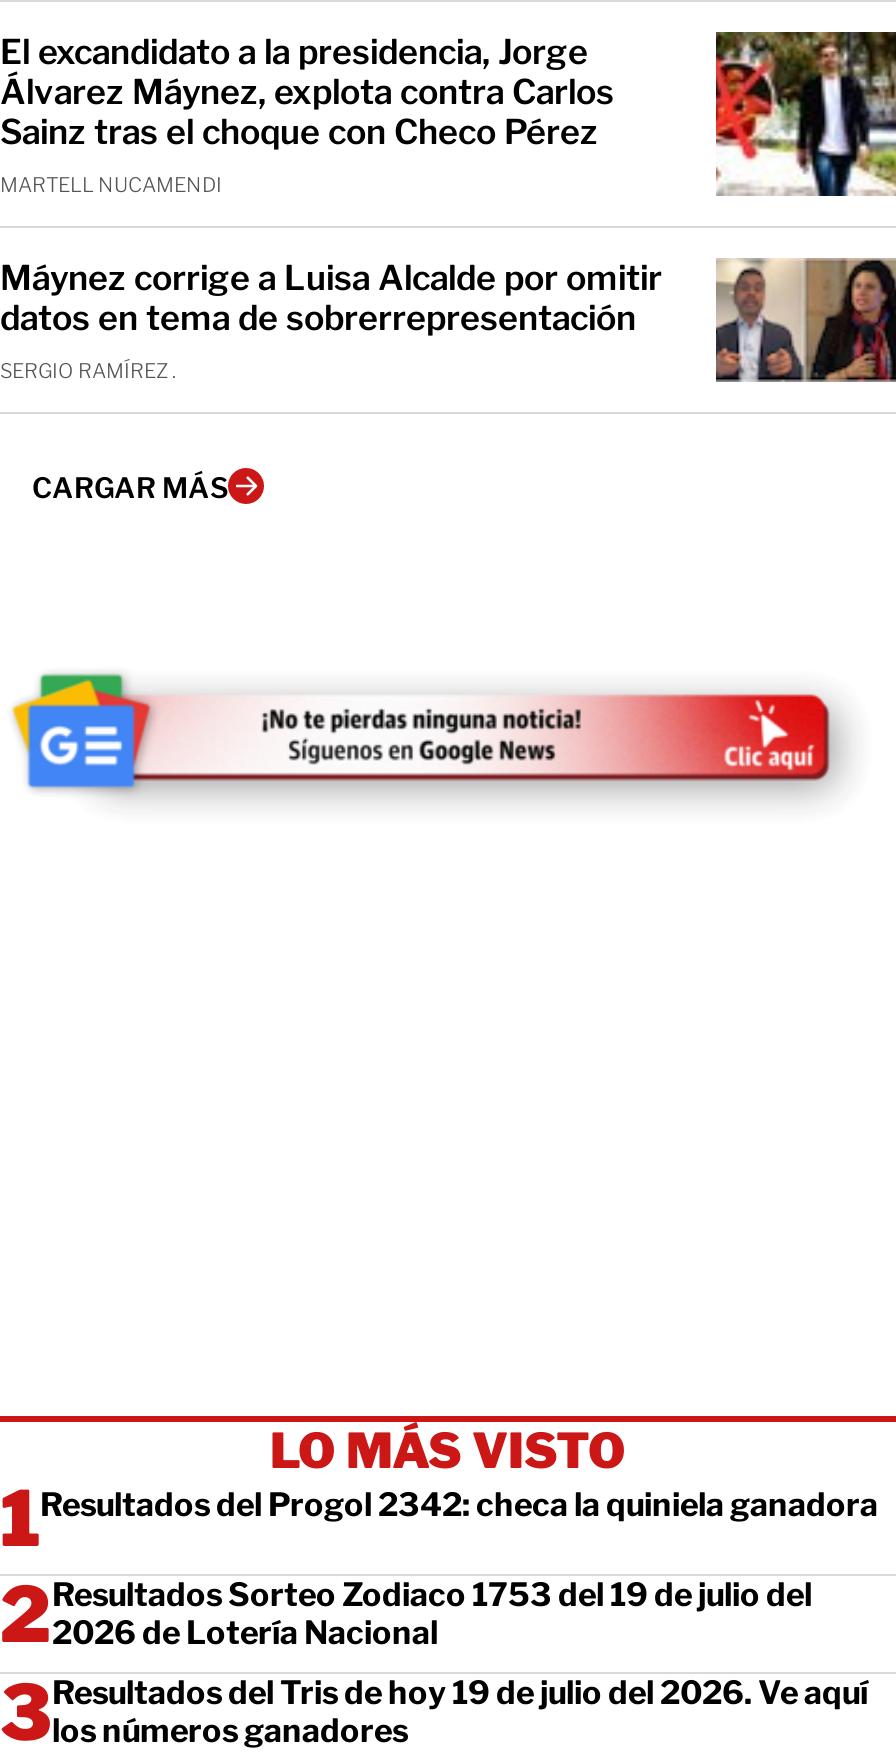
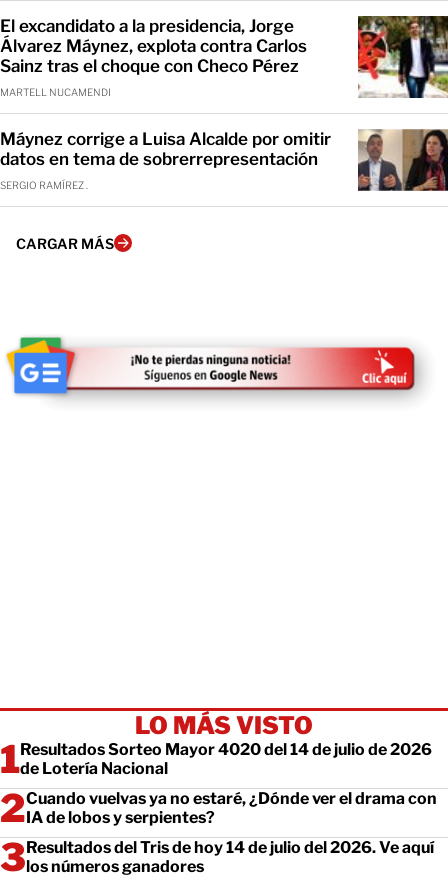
- Resultados del Progol 2342: checa la quiniela ganadora
+ Resultados Sorteo Mayor 4020 del 14 de julio de 2026
+ de Lotería Nacional

- Resultados Sorteo Zodiaco 1753 del 19 de julio del
- 2026 de Lotería Nacional
+ Cuando vuelvas ya no estaré, ¿Dónde ver el drama con
+ IA de lobos y serpientes?

- Resultados del Tris de hoy 19 de julio del 2026. Ve aquí
+ Resultados del Tris de hoy 14 de julio del 2026. Ve aquí
